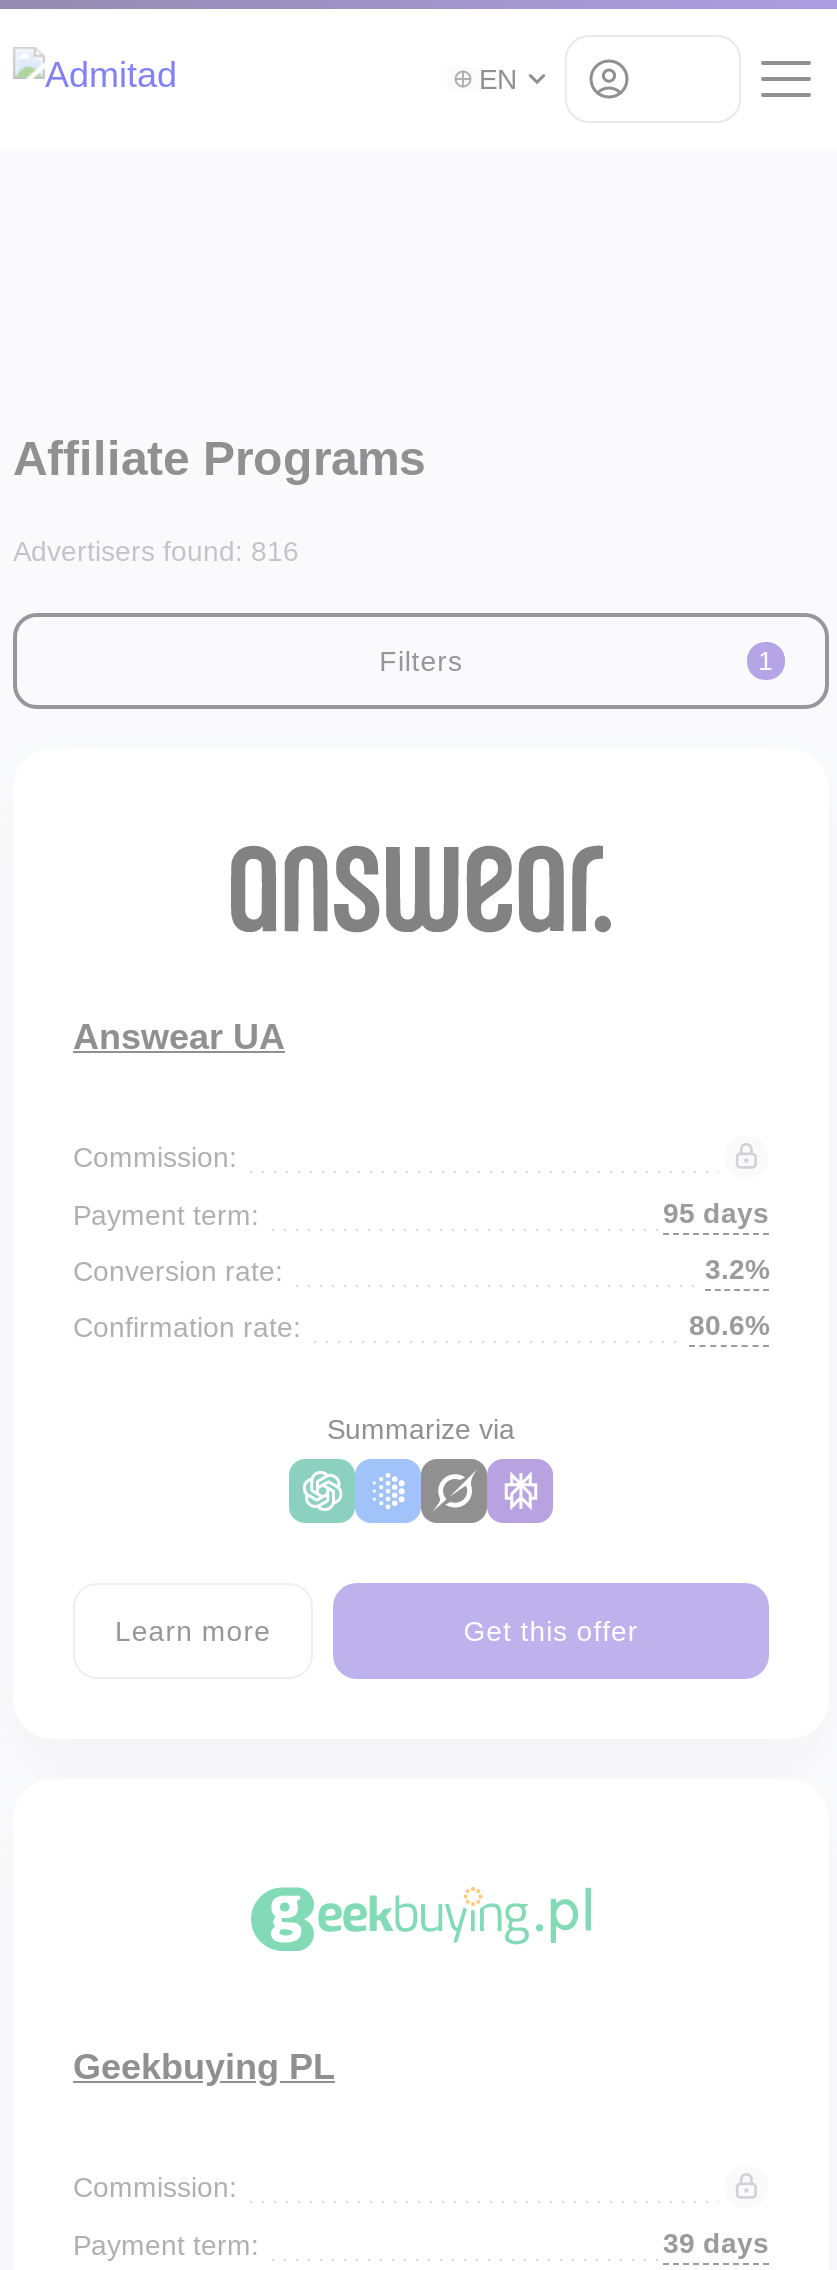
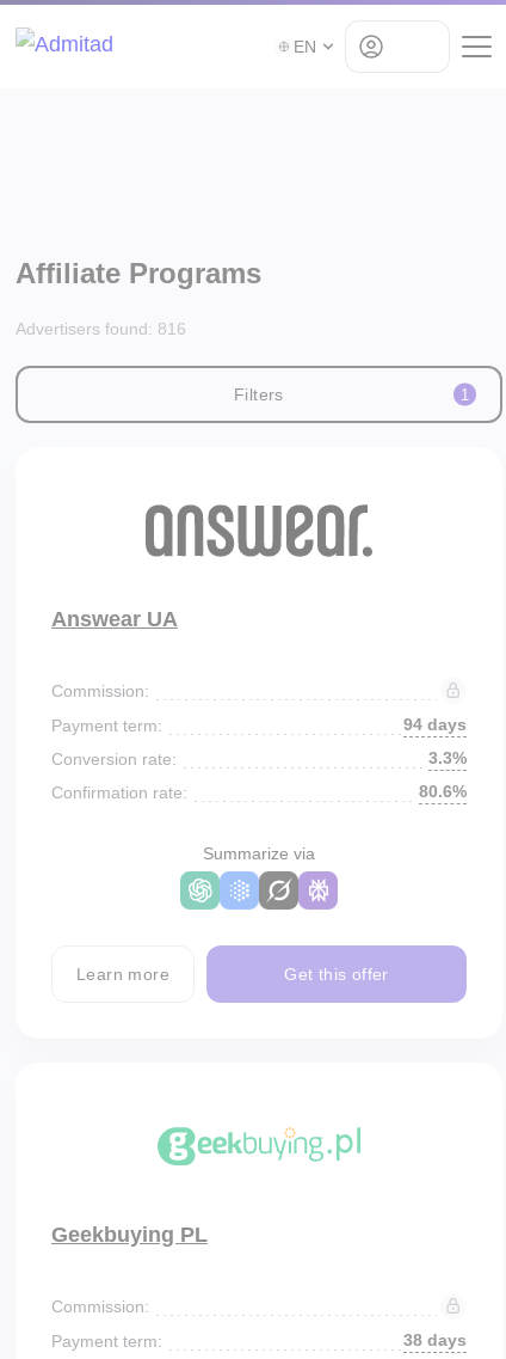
- 95 days
+ 94 days

- 3.2%
+ 3.3%

- 39 days
+ 38 days
